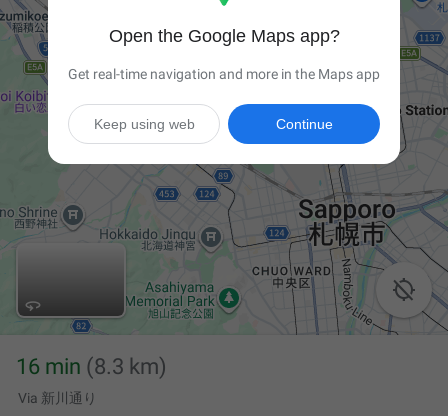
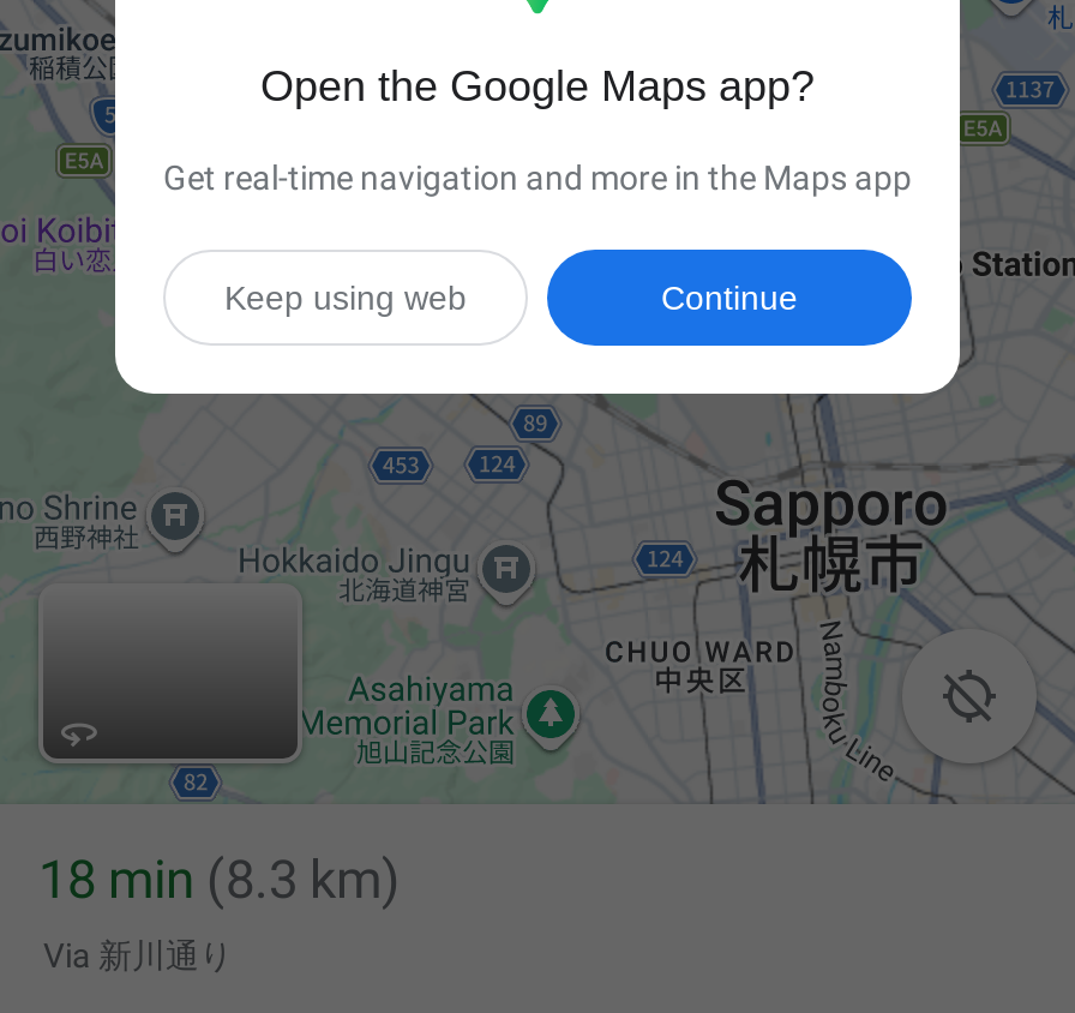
- 16 min (8.3 km)
+ 18 min (8.3 km)
